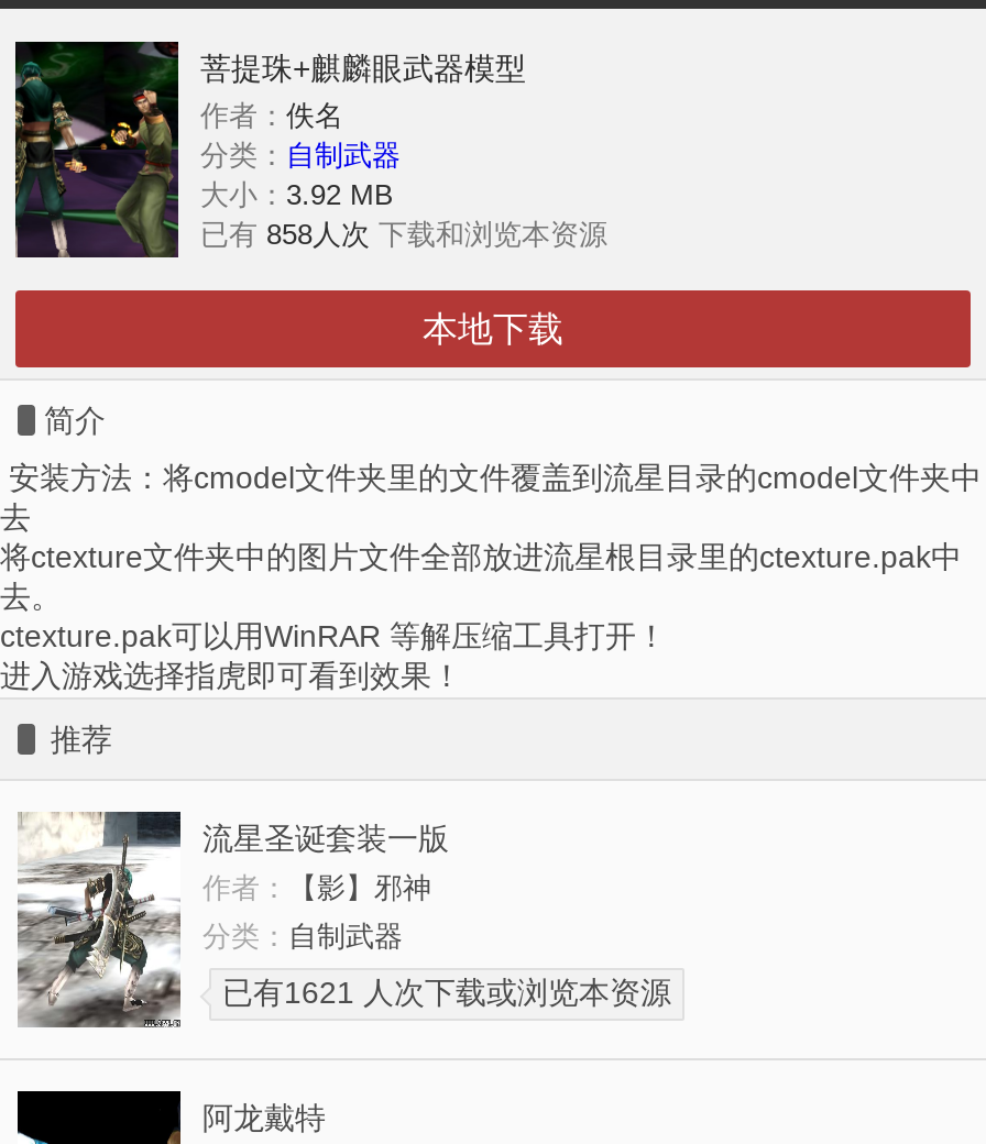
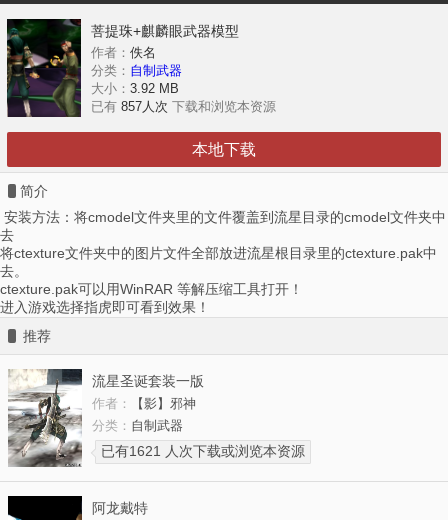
- 已有858人次下载和浏览本资源
+ 已有857人次下载和浏览本资源
